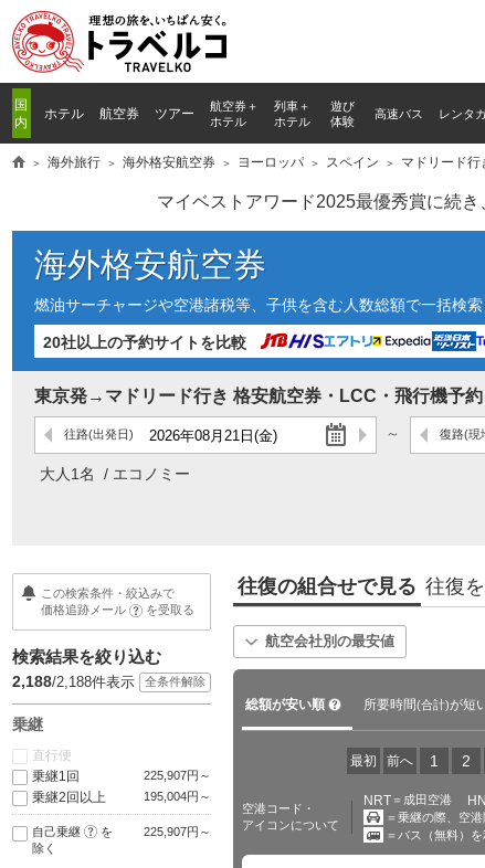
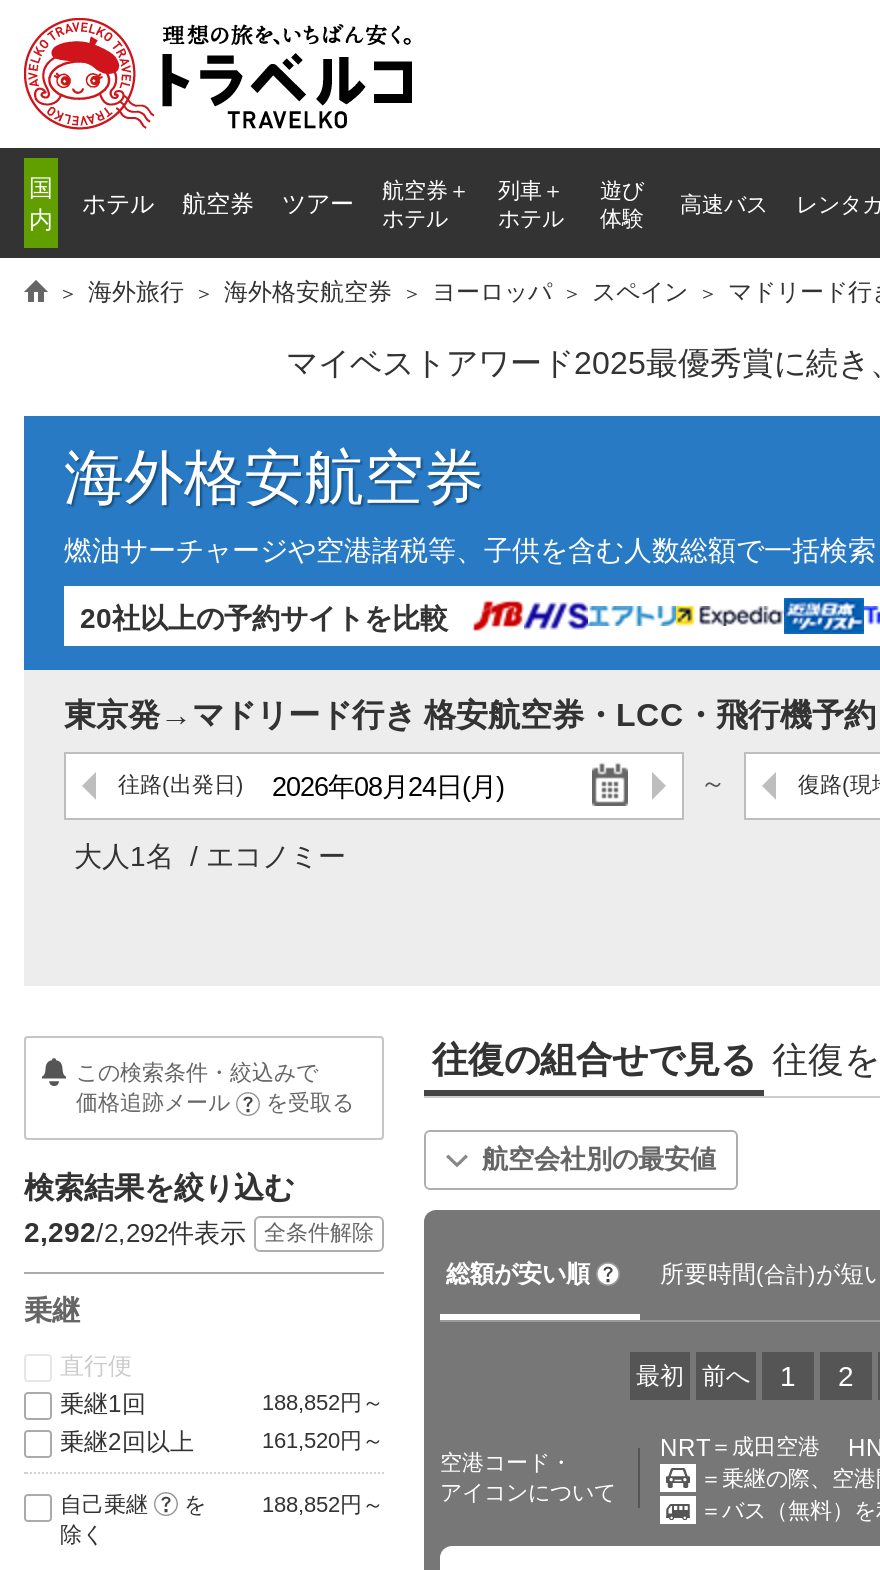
- 2,188/2,188件表示 全条件解除
+ 2,292/2,292件表示 全条件解除

- 225,907円～
+ 188,852円～

- 195,004円～
+ 161,520円～

- 225,907円～
+ 188,852円～
